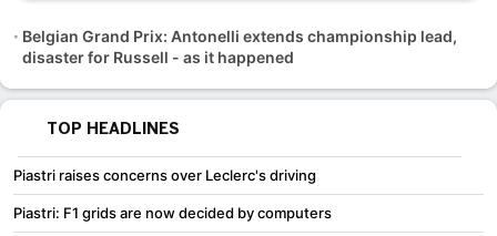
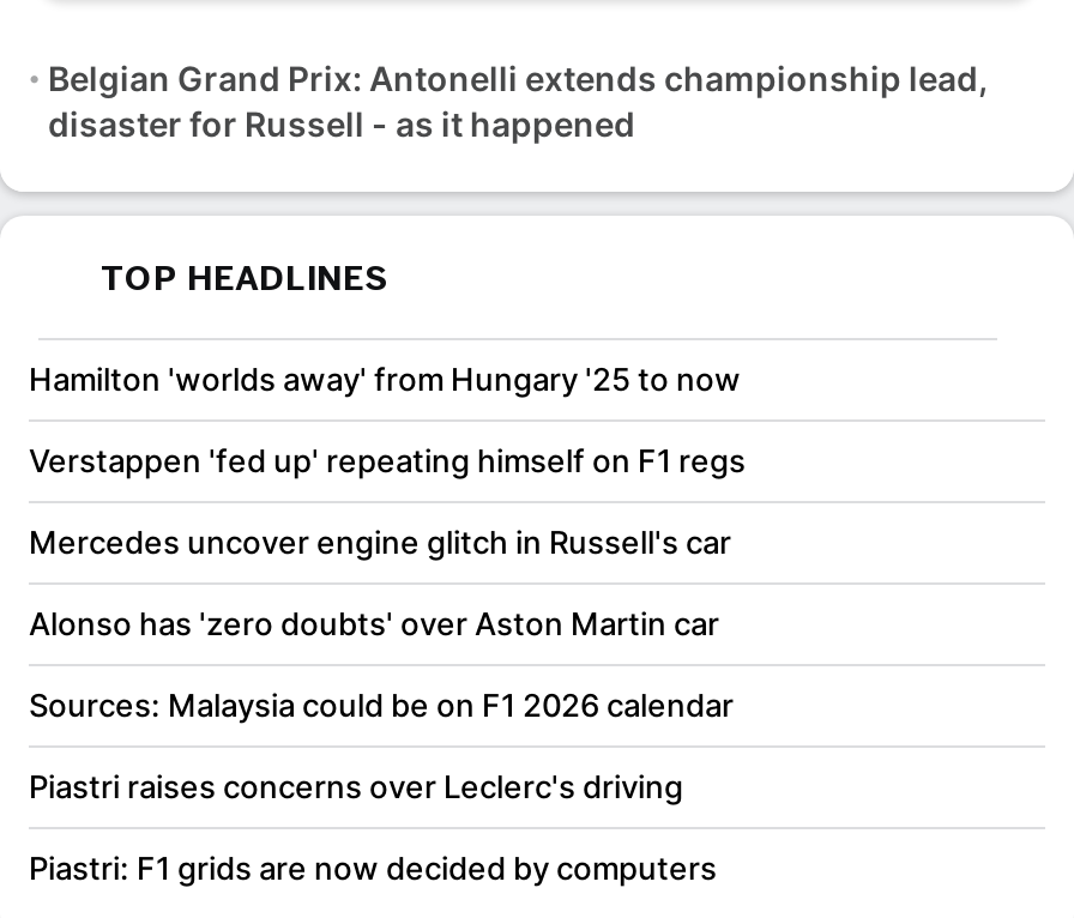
+ Hamilton 'worlds away' from Hungary '25 to now
+ Verstappen 'fed up' repeating himself on F1 regs
+ Mercedes uncover engine glitch in Russell's car
+ Alonso has 'zero doubts' over Aston Martin car
+ Sources: Malaysia could be on F1 2026 calendar
